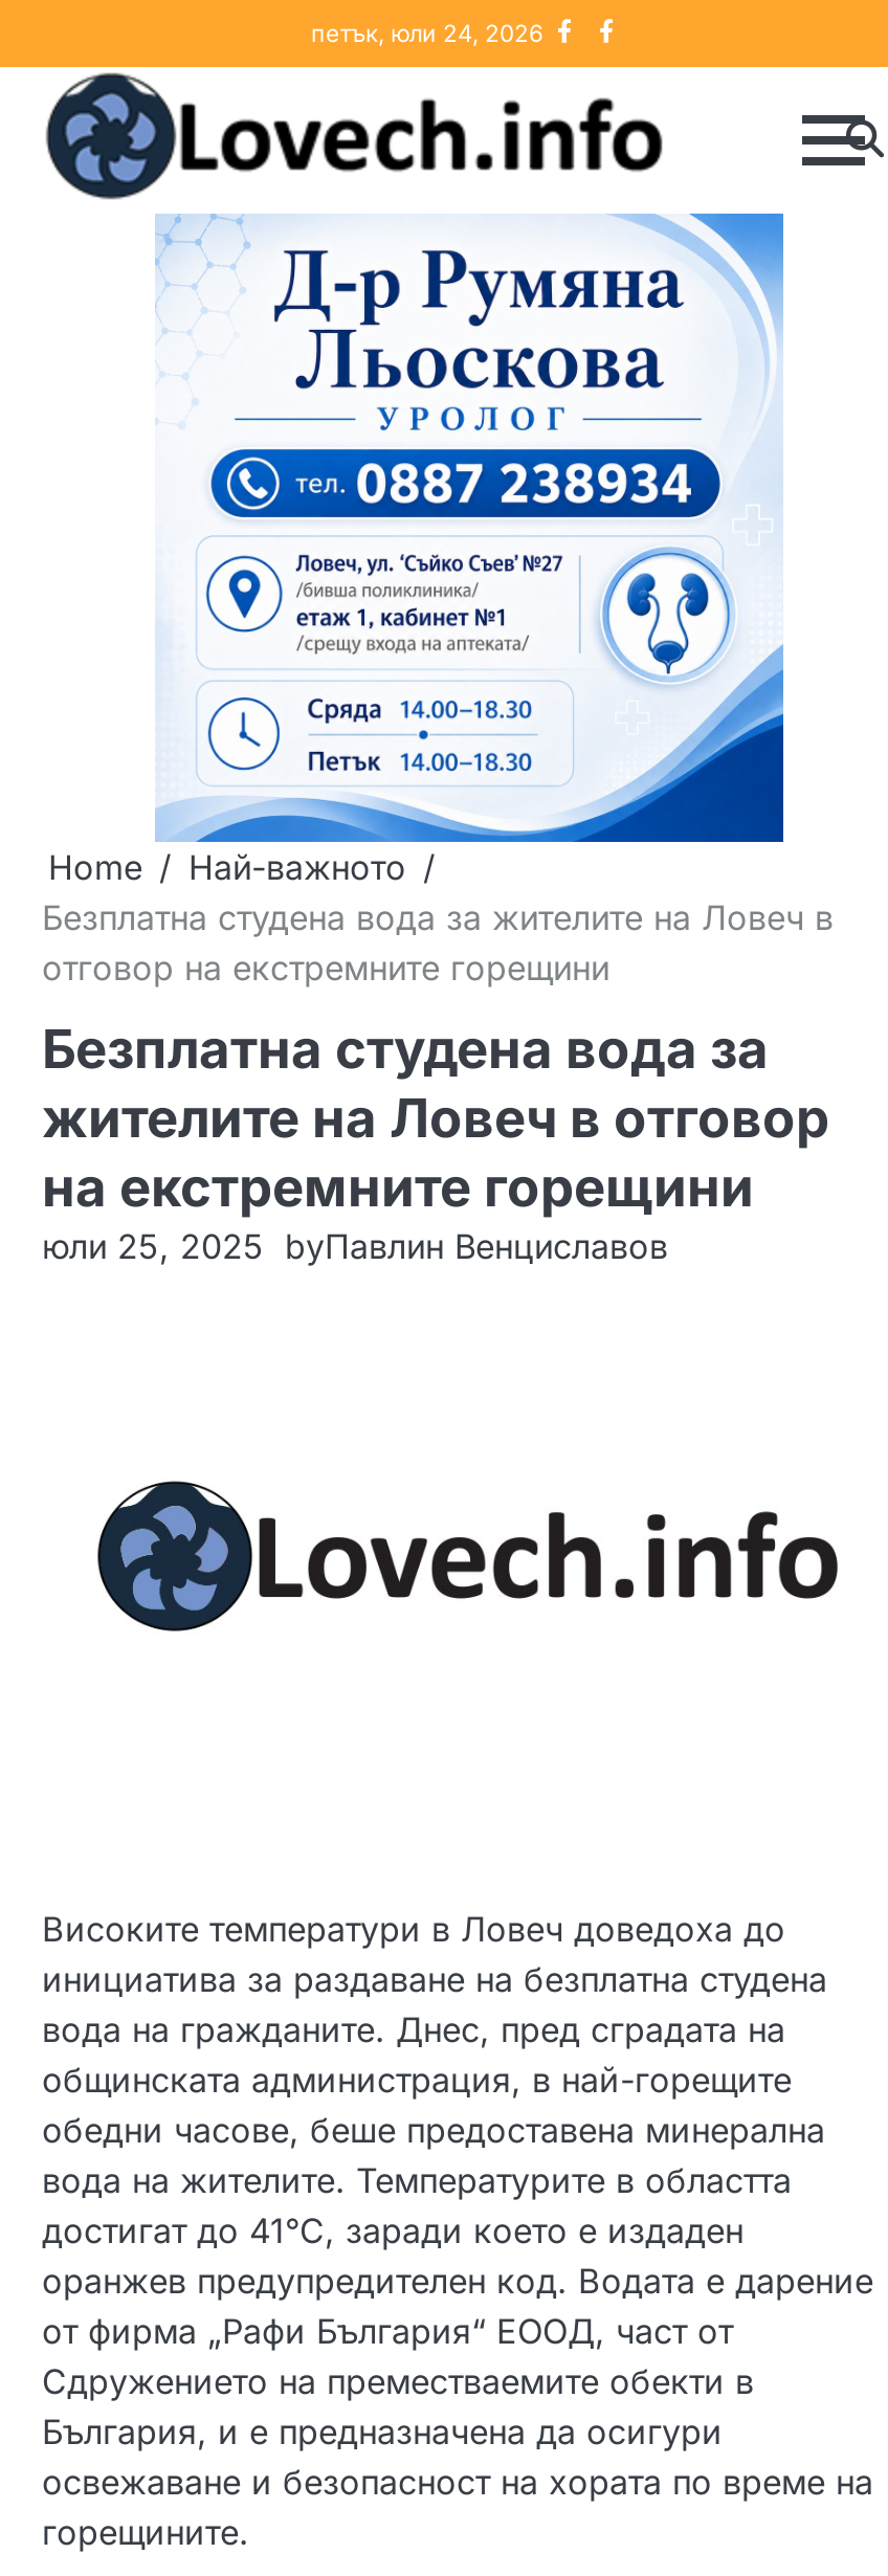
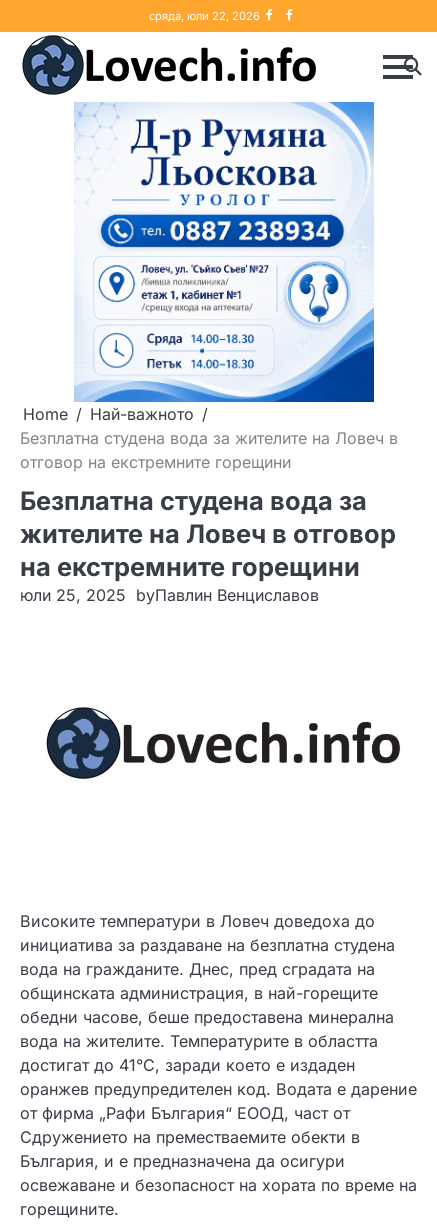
- петък, юли 24, 2026
+ сряда, юли 22, 2026
